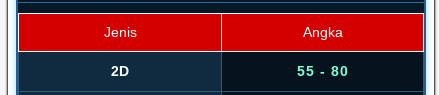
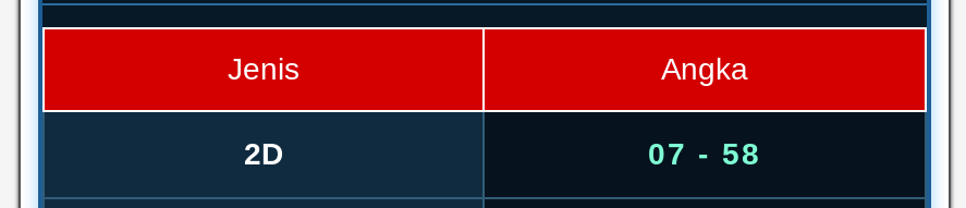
- 55 - 80
+ 07 - 58
